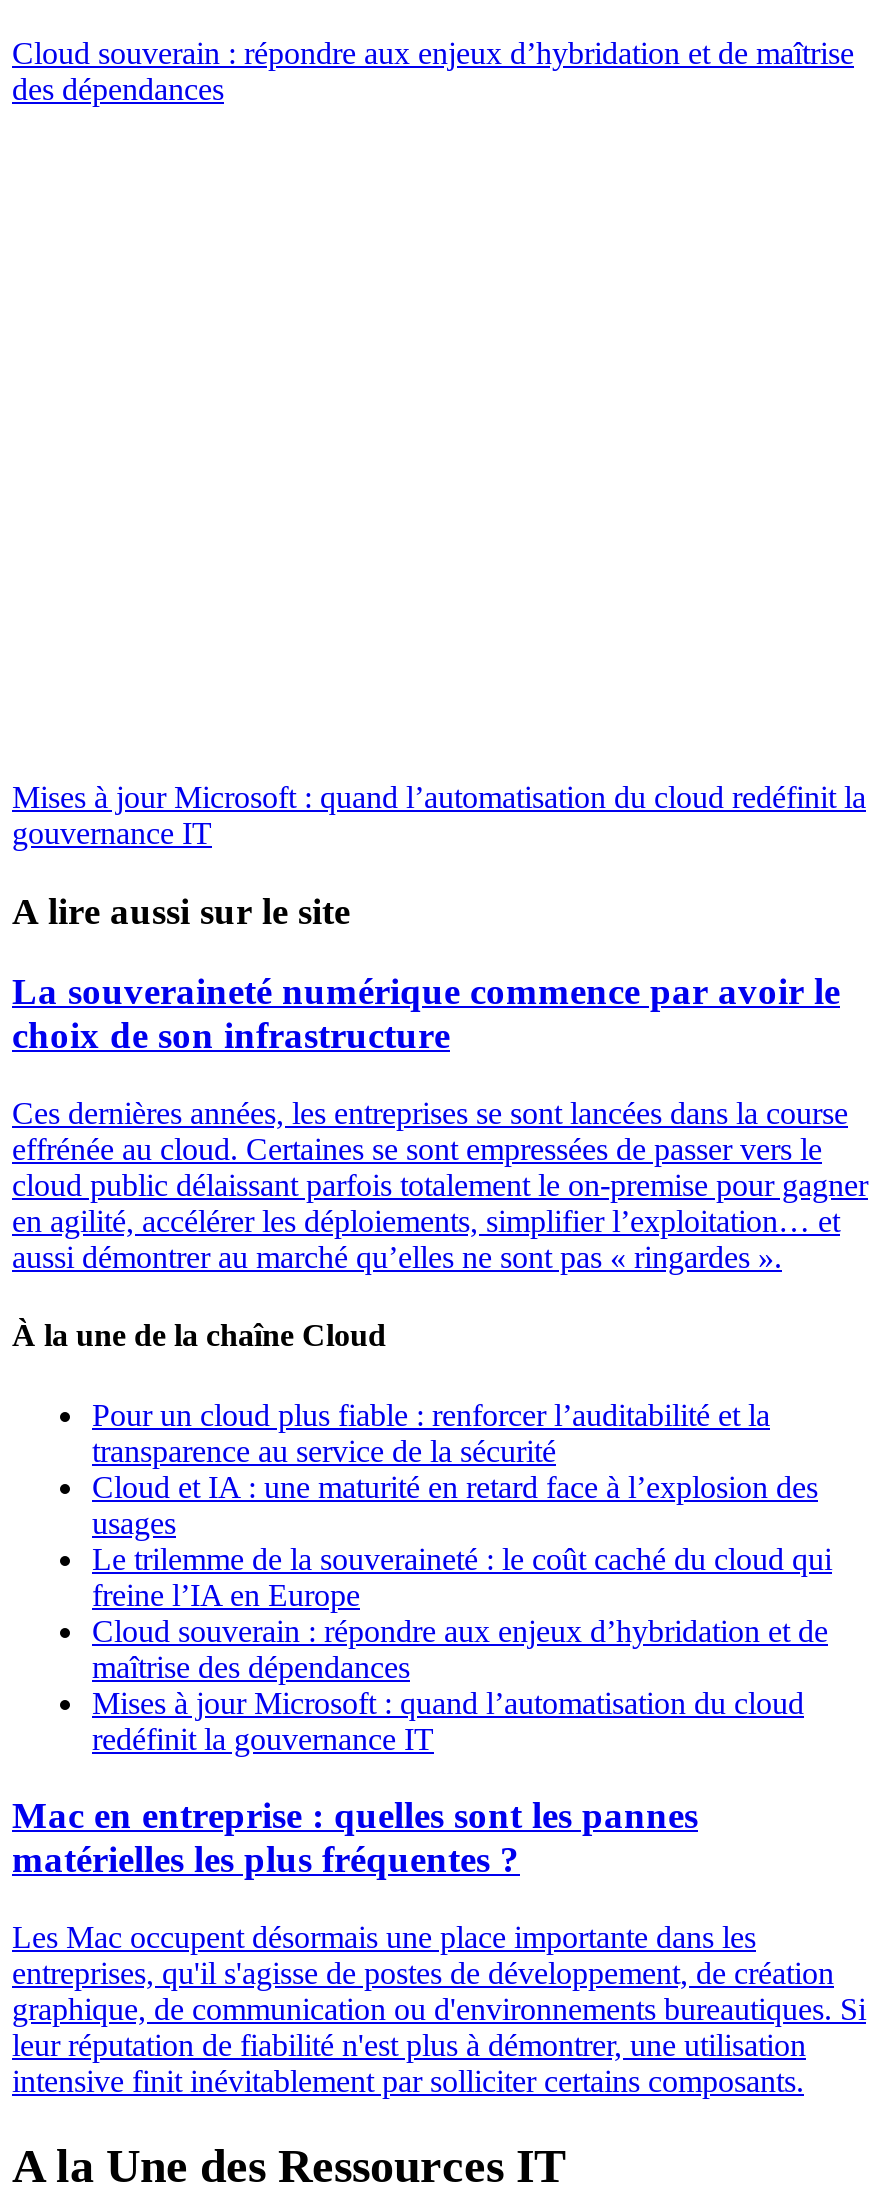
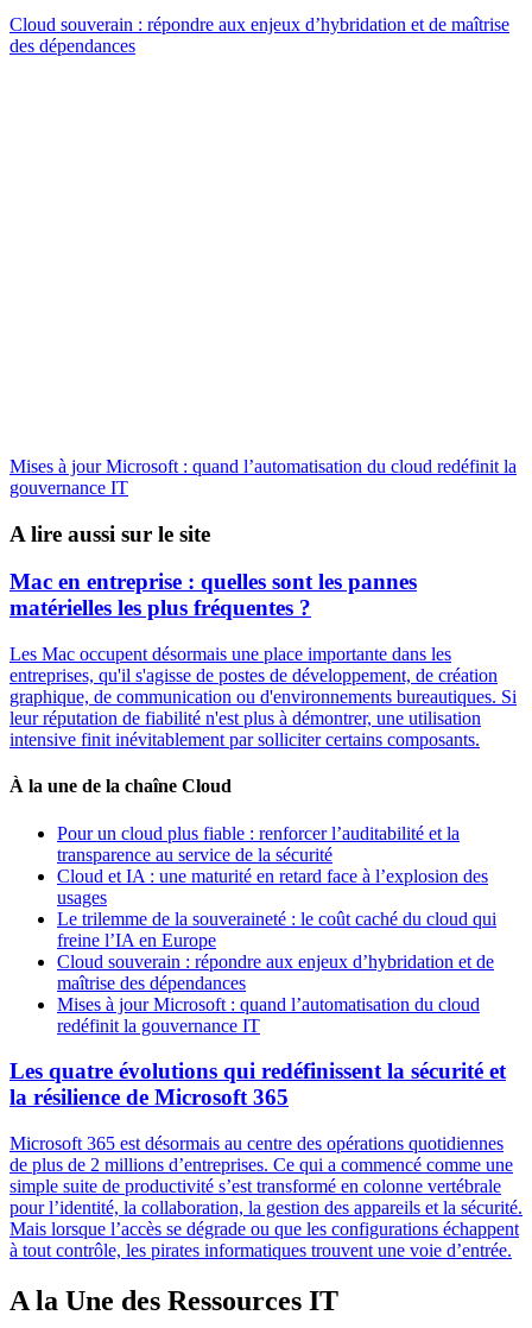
- La souveraineté numérique commence par avoir le
- choix de son infrastructure

- Ces dernières années, les entreprises se sont lancées dans la course
- effrénée au cloud. Certaines se sont empressées de passer vers le
- cloud public délaissant parfois totalement le on-premise pour gagner
- en agilité, accélérer les déploiements, simplifier l’exploitation… et
- aussi démontrer au marché qu’elles ne sont pas « ringardes ».

+ Les quatre évolutions qui redéfinissent la sécurité et
+ la résilience de Microsoft 365

+ Microsoft 365 est désormais au centre des opérations quotidiennes
+ de plus de 2 millions d’entreprises. Ce qui a commencé comme une
+ simple suite de productivité s’est transformé en colonne vertébrale
+ pour l’identité, la collaboration, la gestion des appareils et la sécurité.
+ Mais lorsque l’accès se dégrade ou que les configurations échappent
+ à tout contrôle, les pirates informatiques trouvent une voie d’entrée.

moved up: Mac en entreprise : quelles sont les pannes | matérielles les plus fréquentes ?

moved up: Les Mac occupent désormais une place importante dans les | entreprises, qu'il s'agisse de postes de développement, de création | graphique, de communication ou d'environnements bureautiques. Si | leur réputation de fiabilité n'est plus à démontrer, une utilisation | intensive finit inévitablement par solliciter certains composants.
